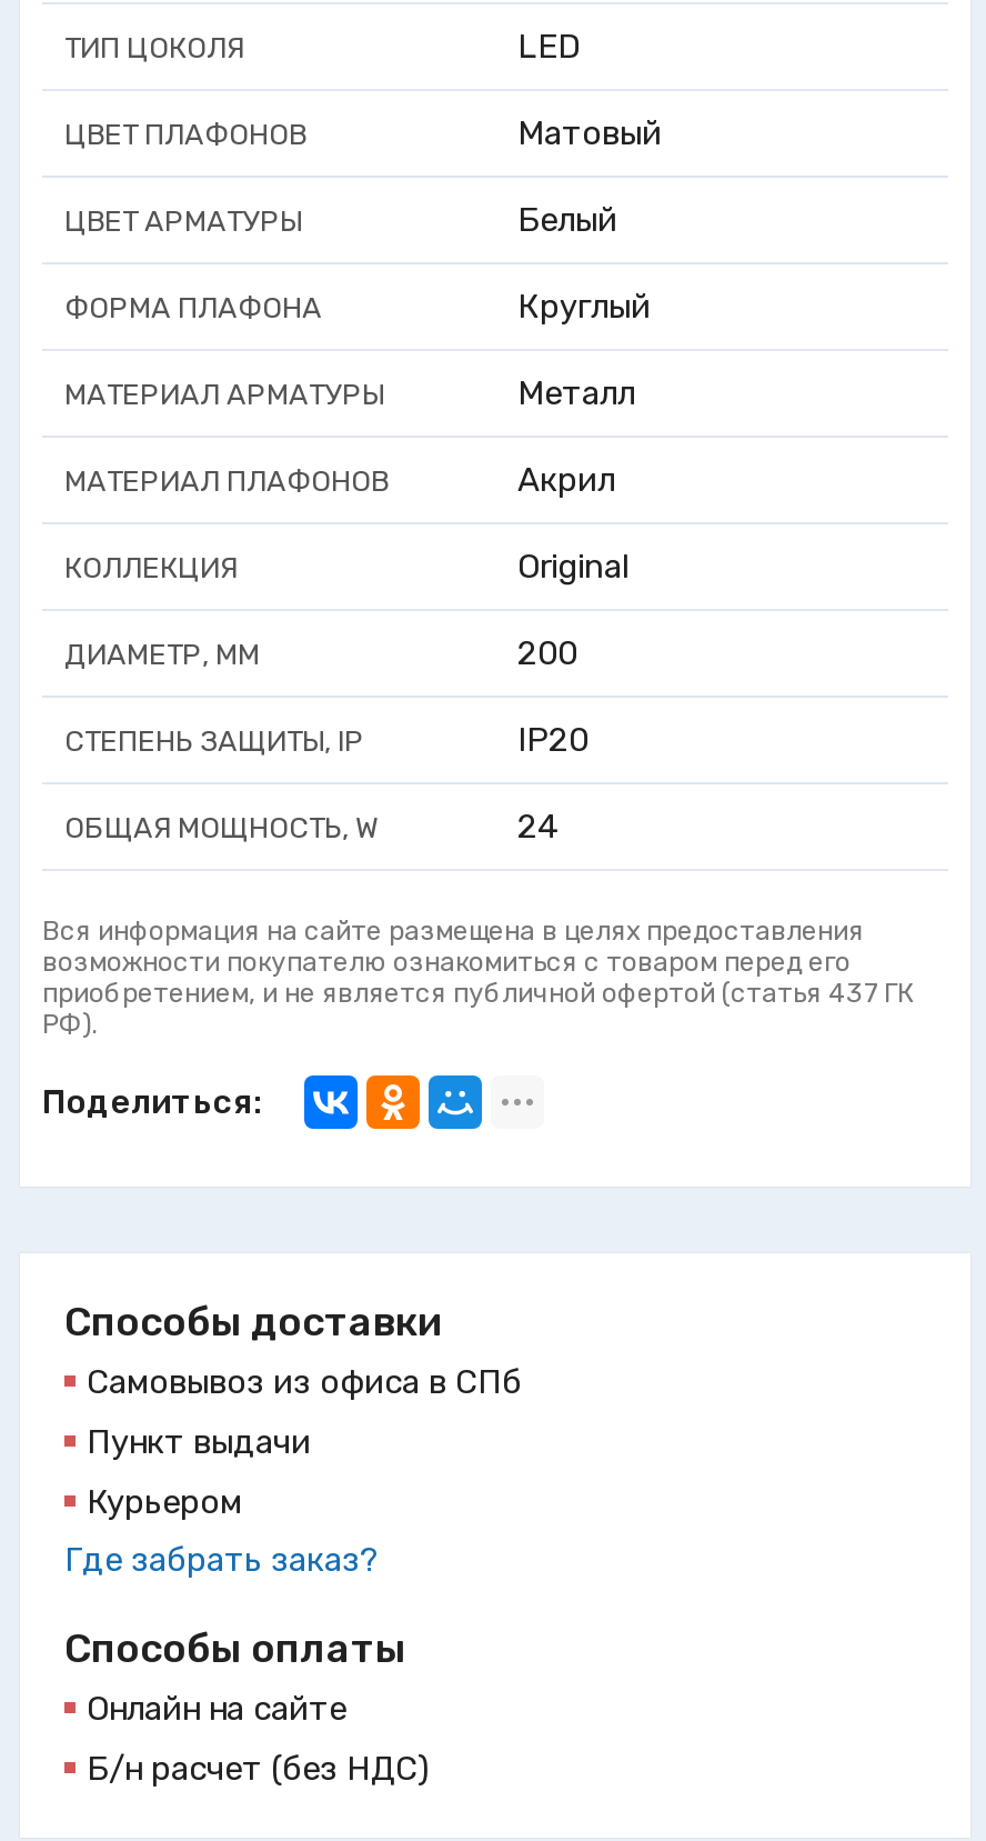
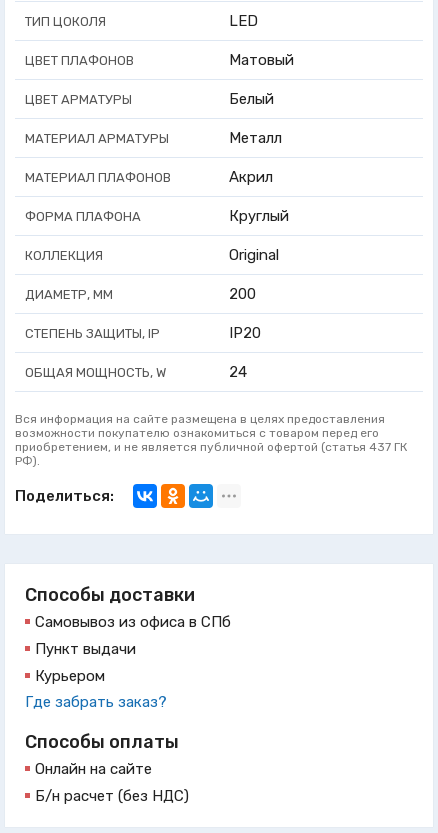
moved down: ФОРМА ПЛАФОНА | Круглый

moved up: МАТЕРИАЛ АРМАТУРЫ | Металл | МАТЕРИАЛ ПЛАФОНОВ | Акрил
